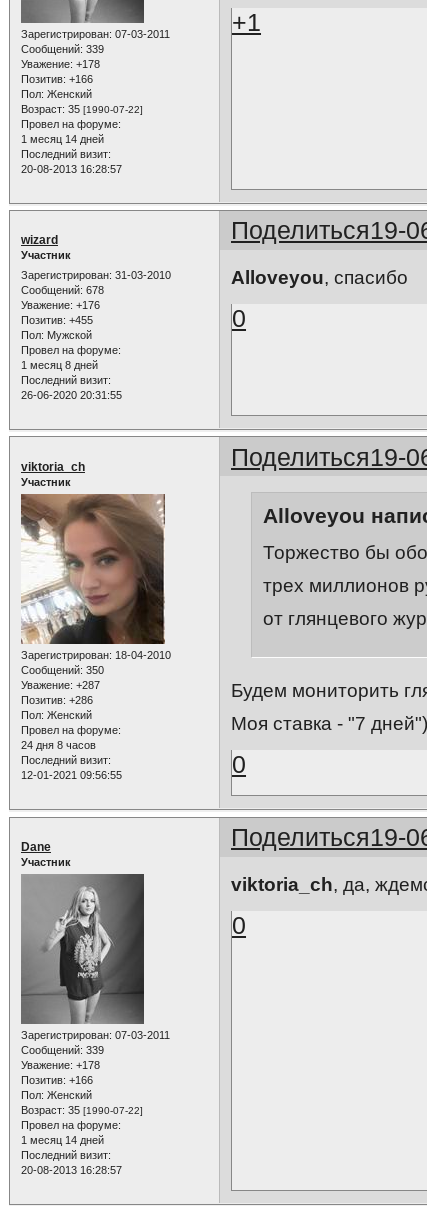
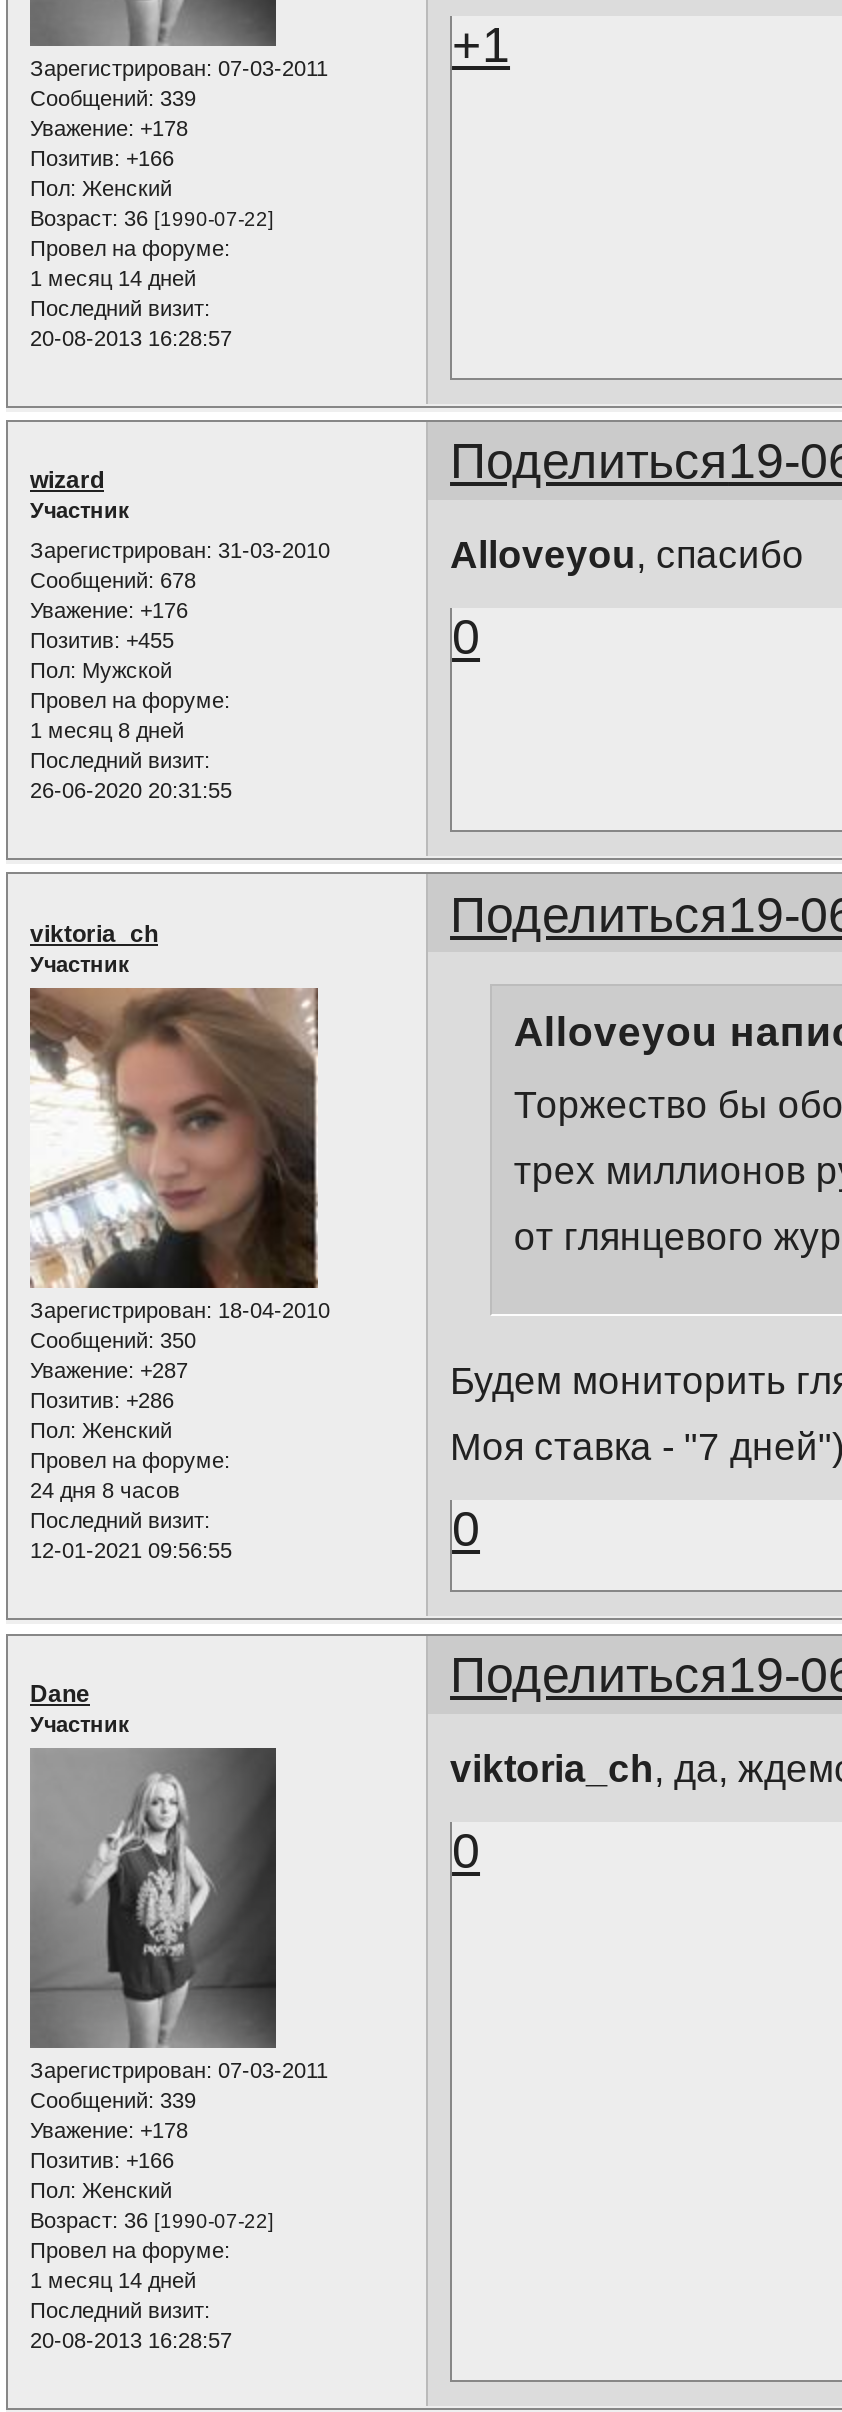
- Возраст: 35 [1990-07-22]
+ Возраст: 36 [1990-07-22]

- Возраст: 35 [1990-07-22]
+ Возраст: 36 [1990-07-22]
